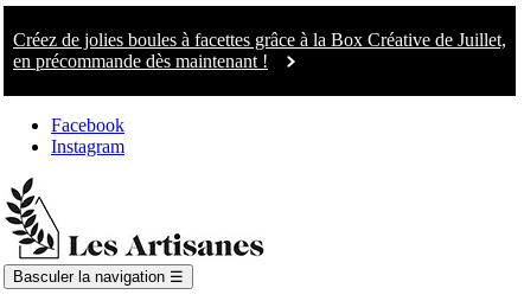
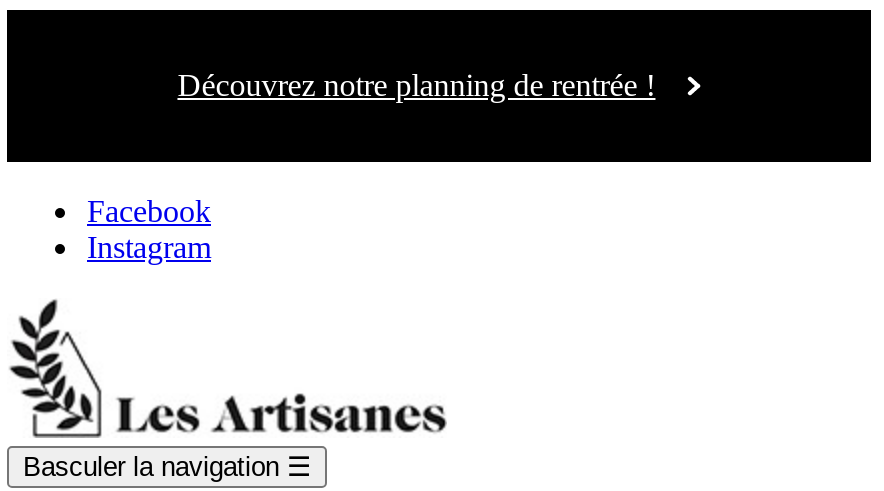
- Créez de jolies boules à facettes grâce à la Box Créative de Juillet,
- en précommande dès maintenant !
+ Découvrez notre planning de rentrée !
